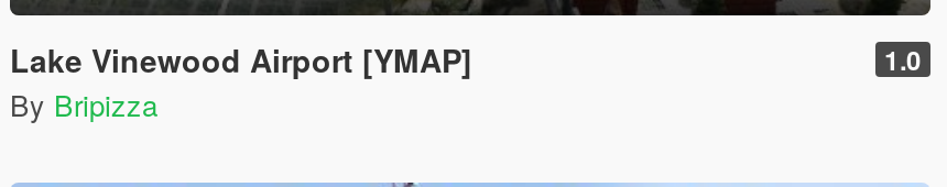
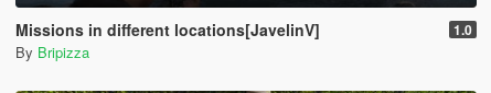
- Lake Vinewood Airport [YMAP]
+ Missions in different locations[JavelinV]
